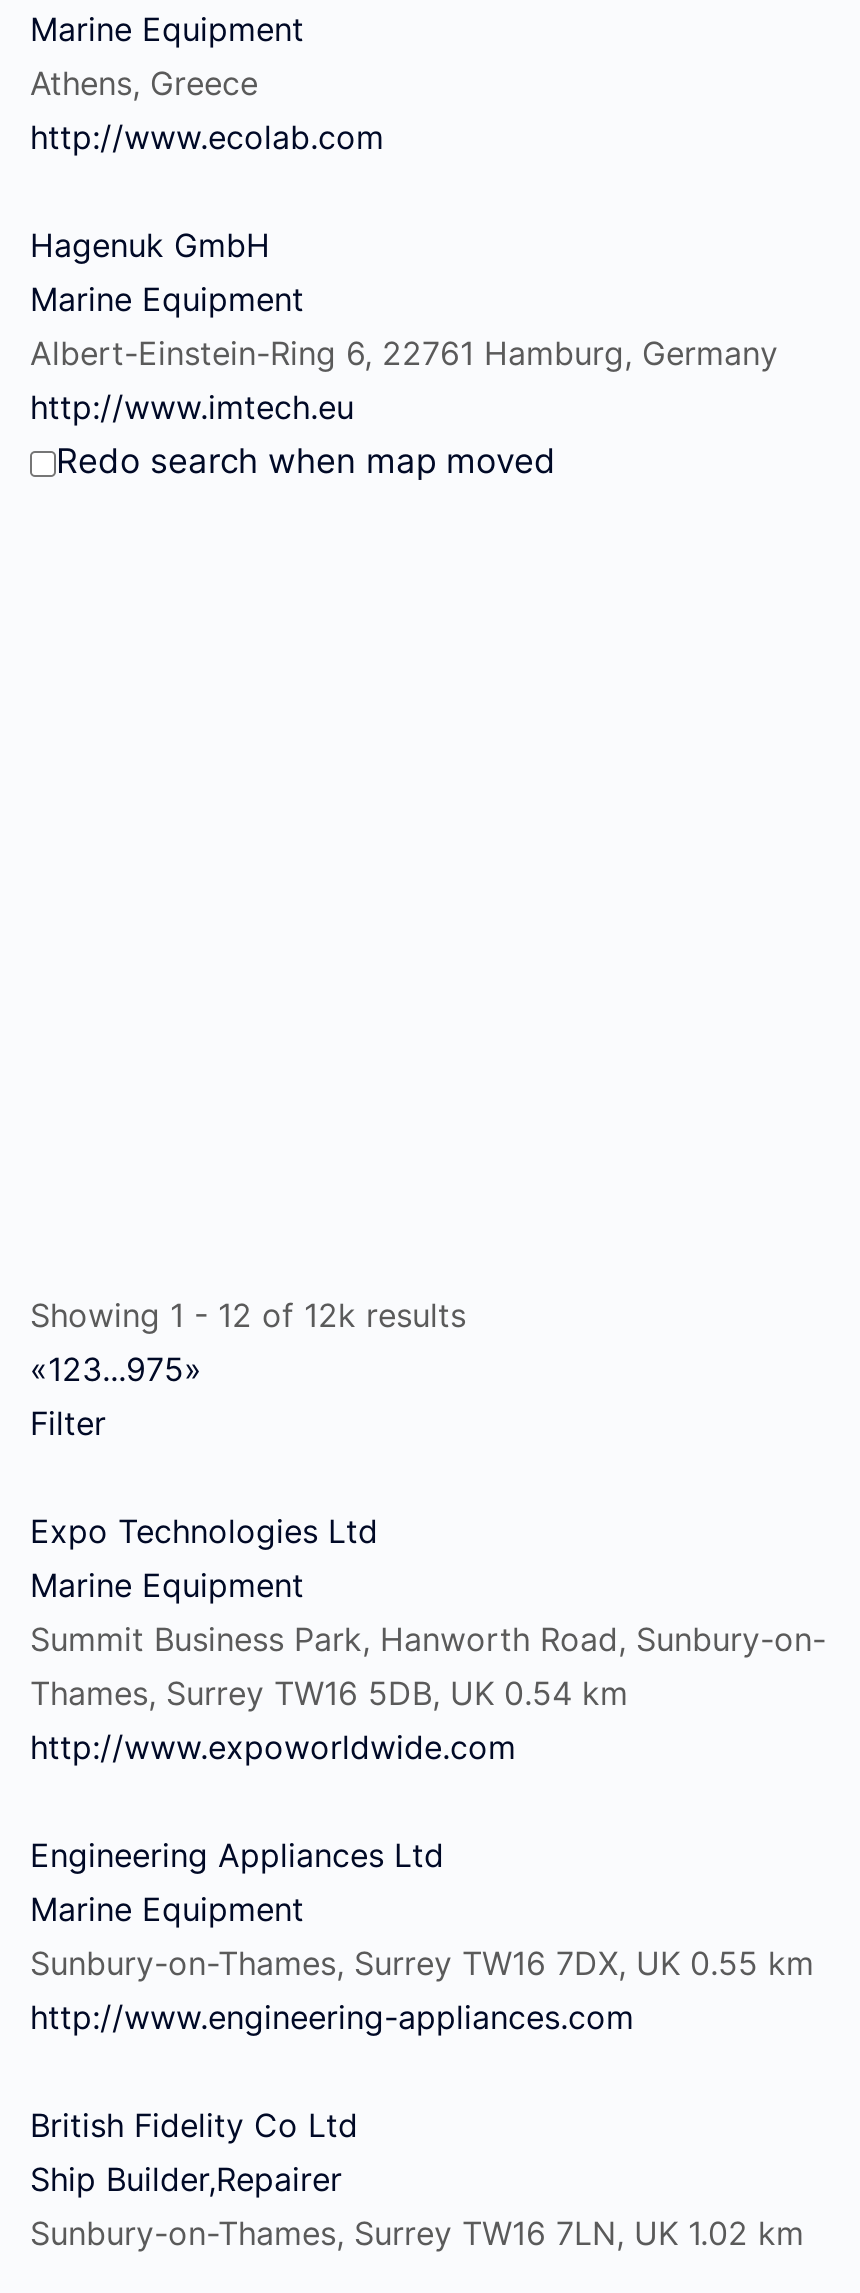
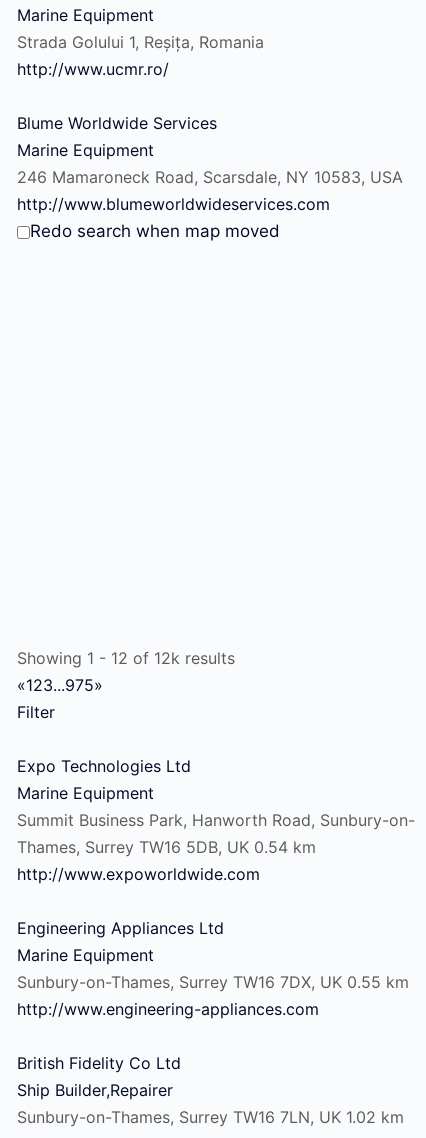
- Athens, Greece
- http://www.ecolab.com
+ Strada Golului 1, Reșița, Romania
+ http://www.ucmr.ro/

- Hagenuk GmbH
+ Blume Worldwide Services

- Albert-Einstein-Ring 6, 22761 Hamburg, Germany
- http://www.imtech.eu
+ 246 Mamaroneck Road, Scarsdale, NY 10583, USA
+ http://www.blumeworldwideservices.com
